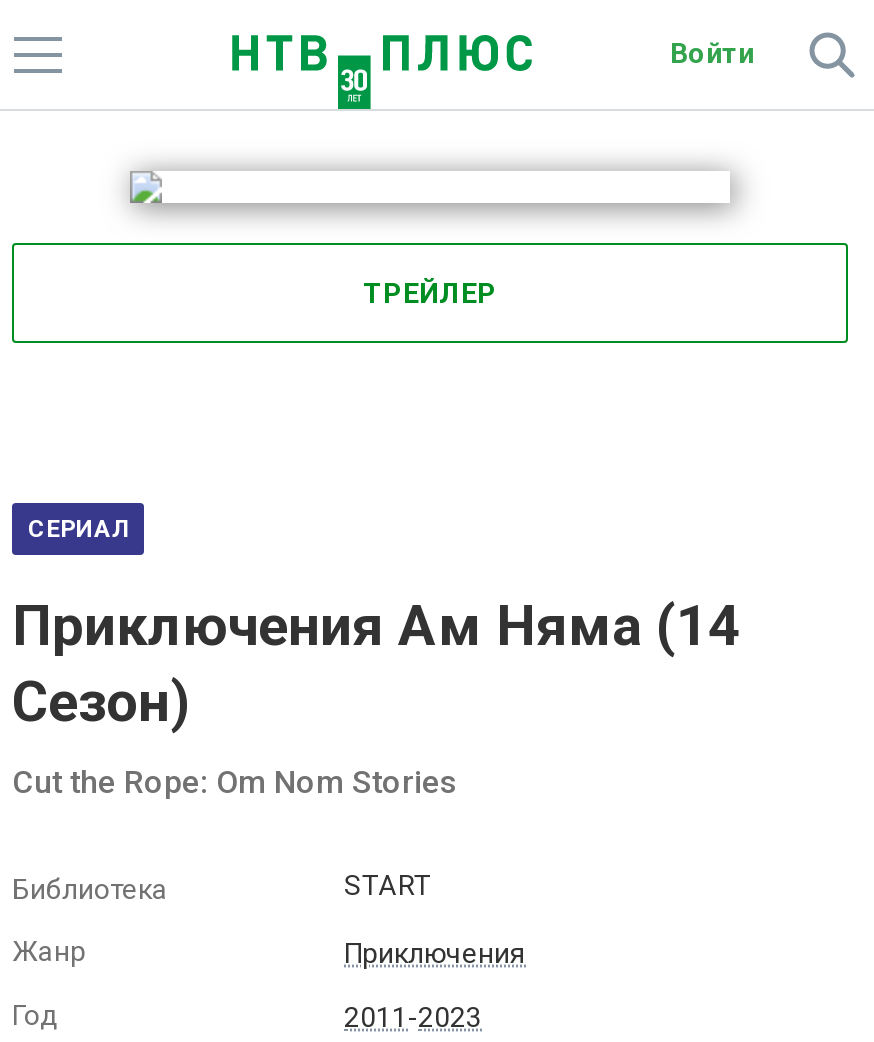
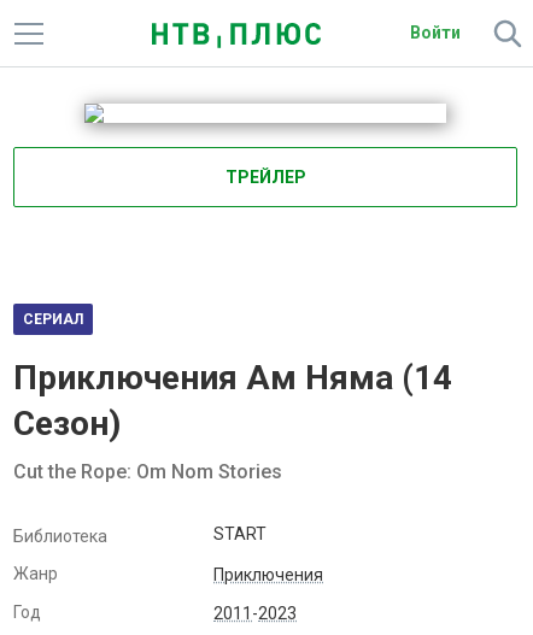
- [image]
+ [image]
